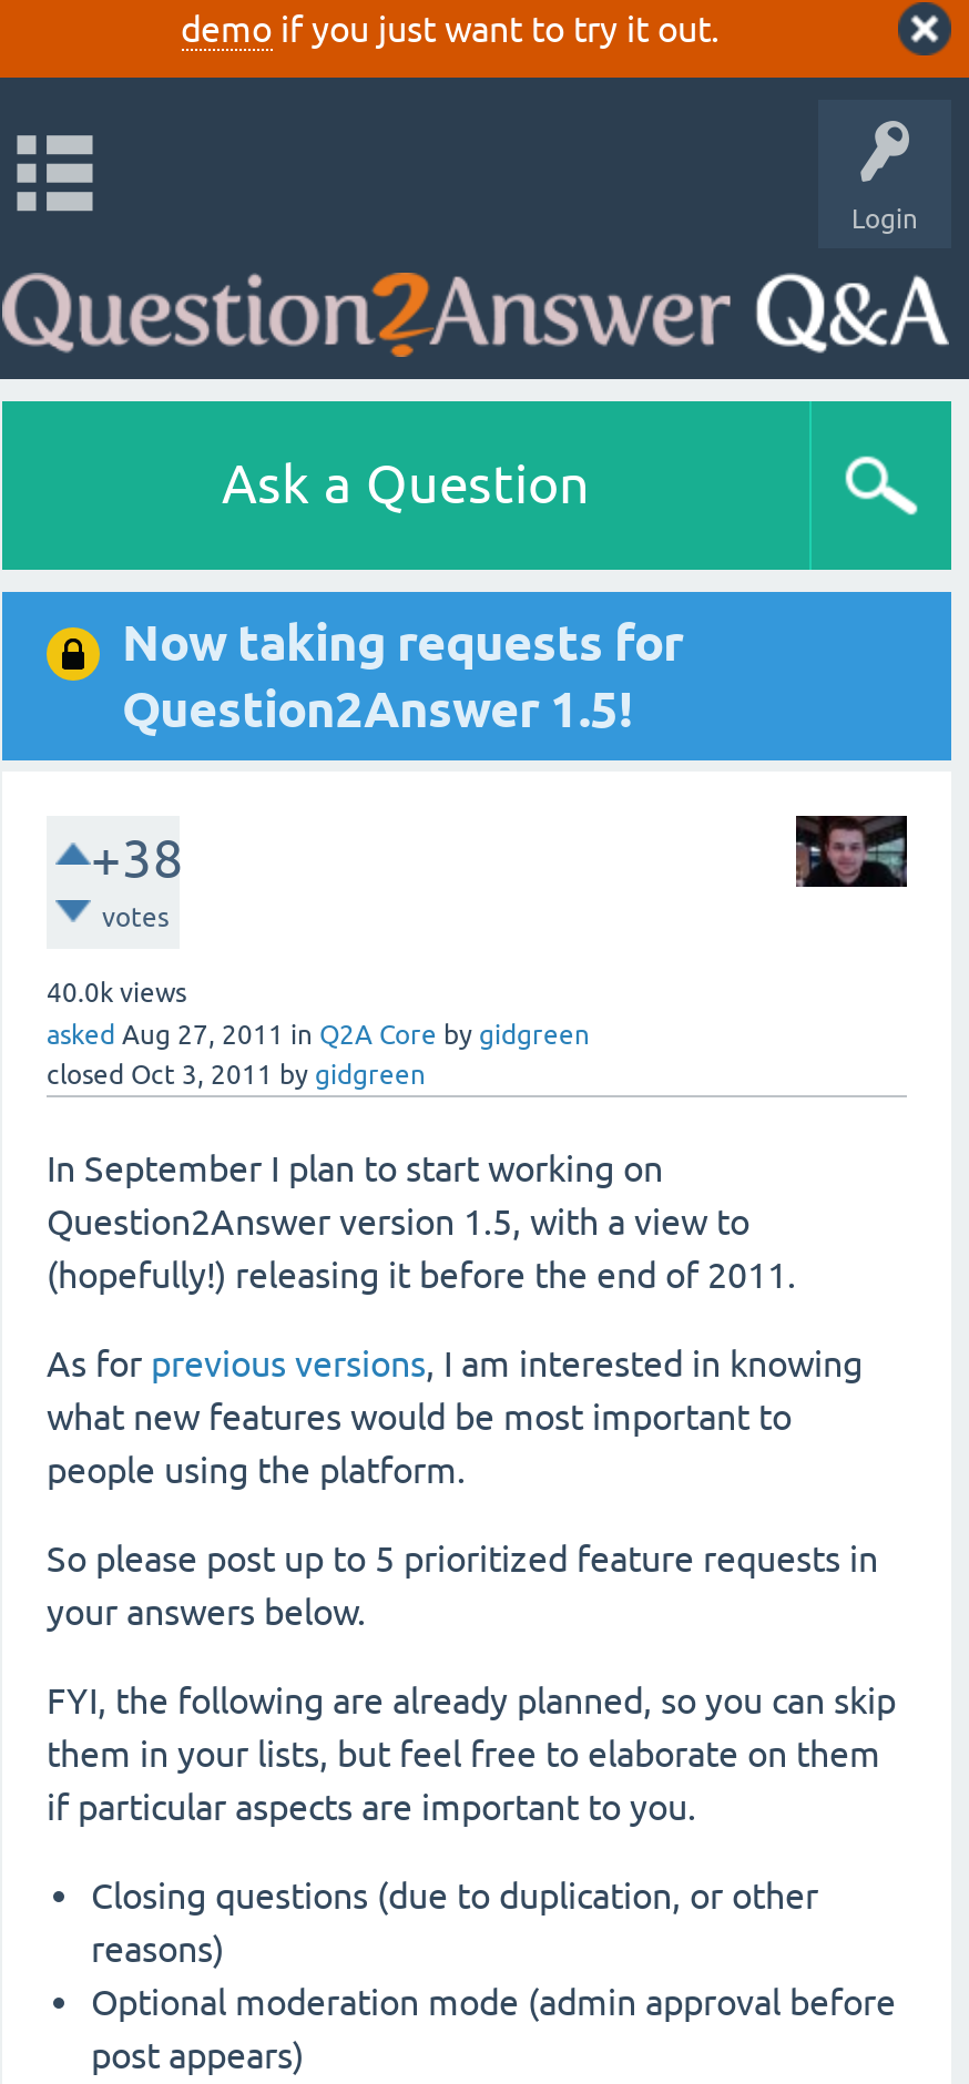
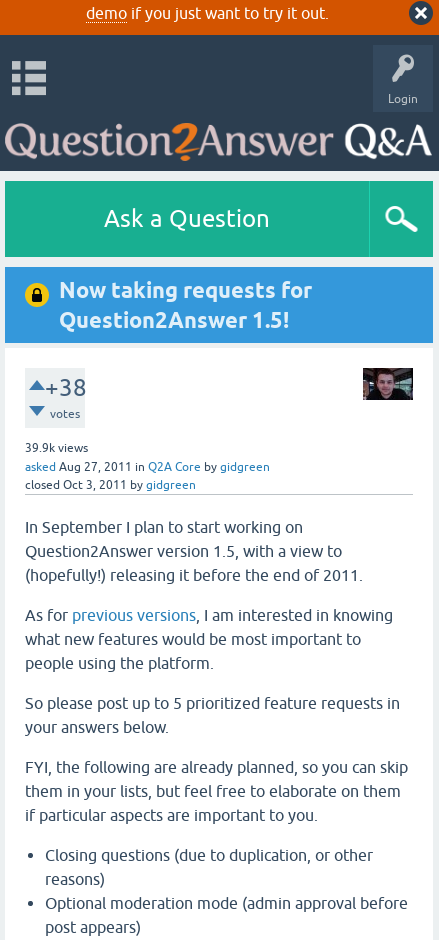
- 40.0k views
+ 39.9k views
